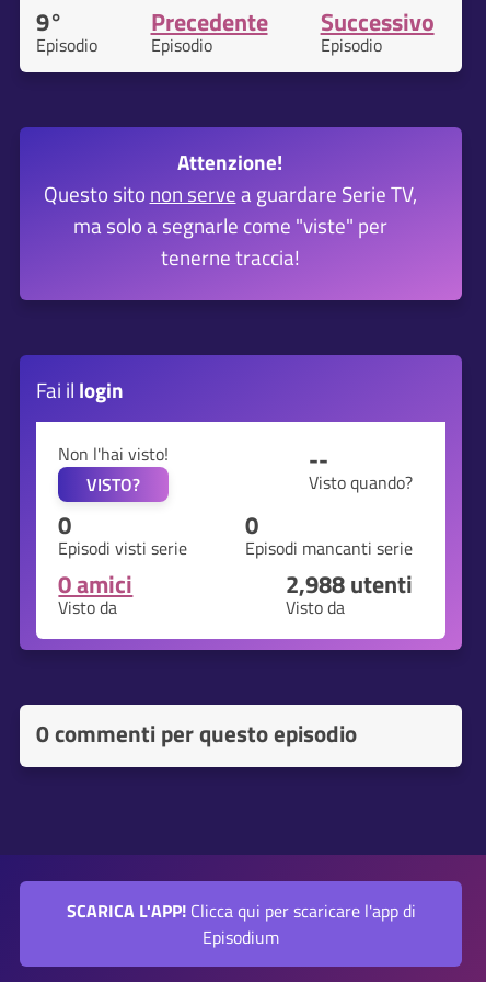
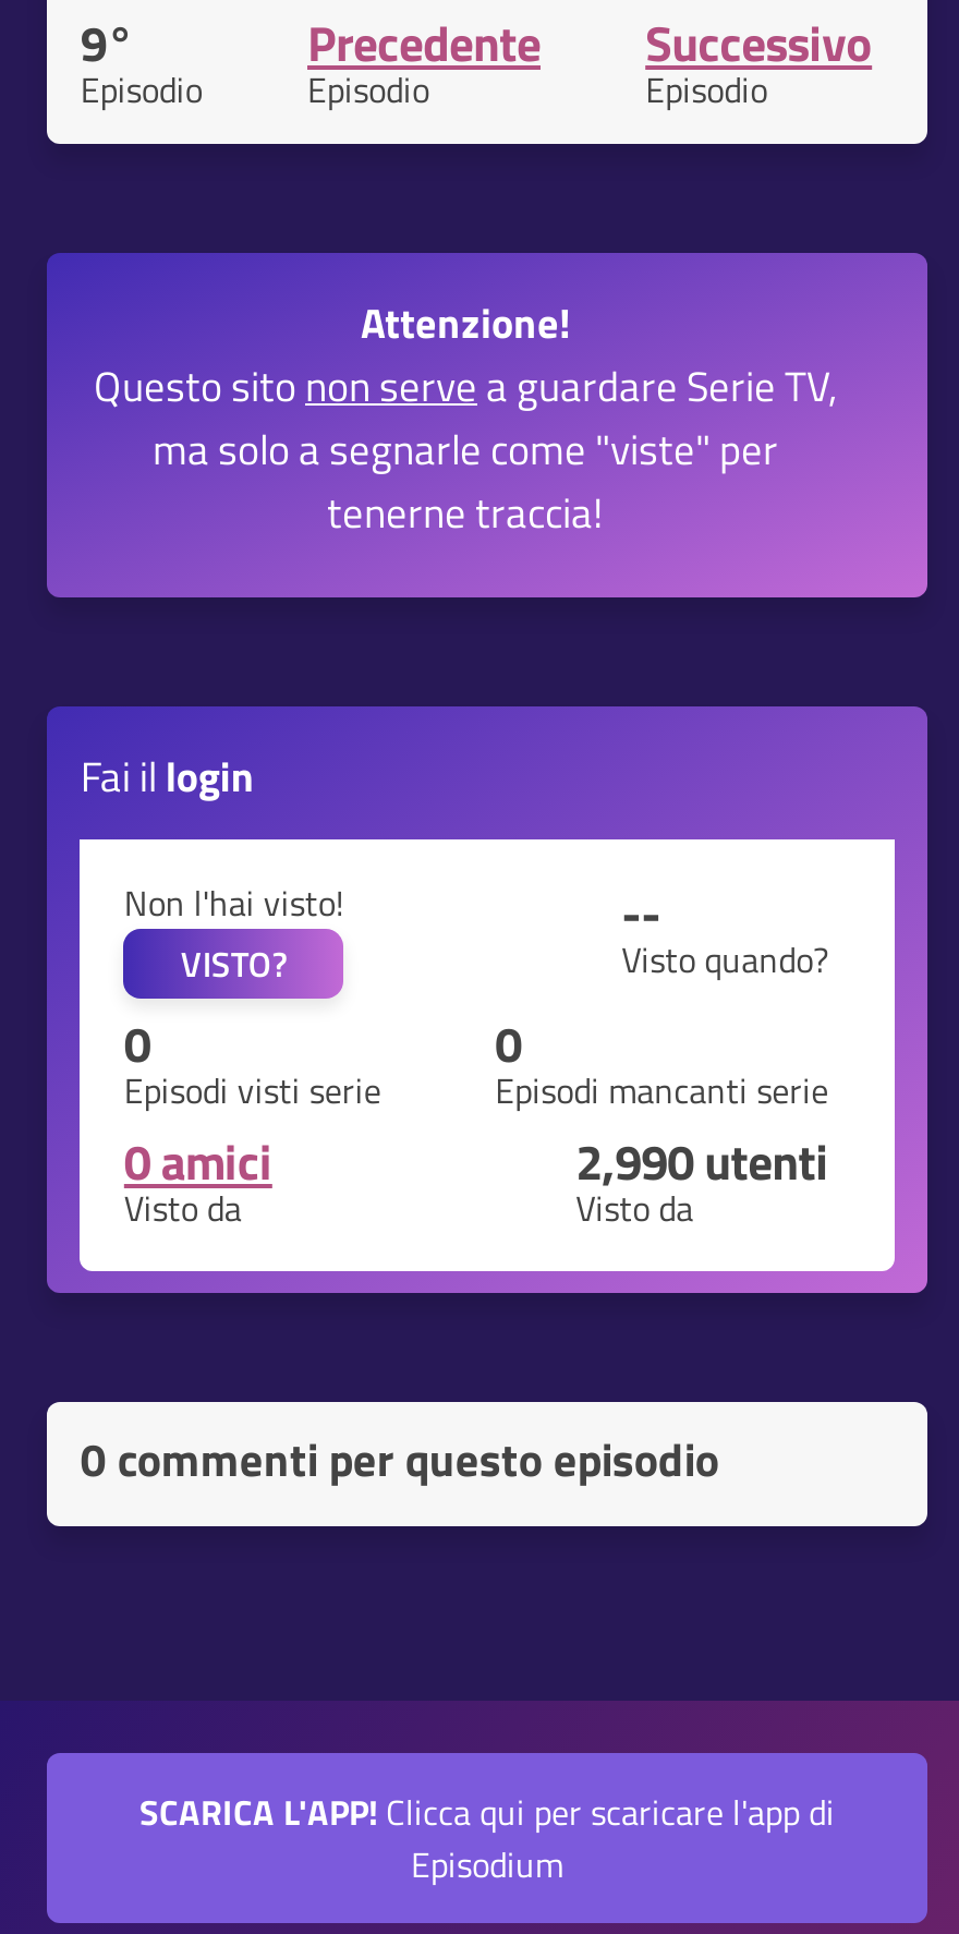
- 2,988 utenti
+ 2,990 utenti
